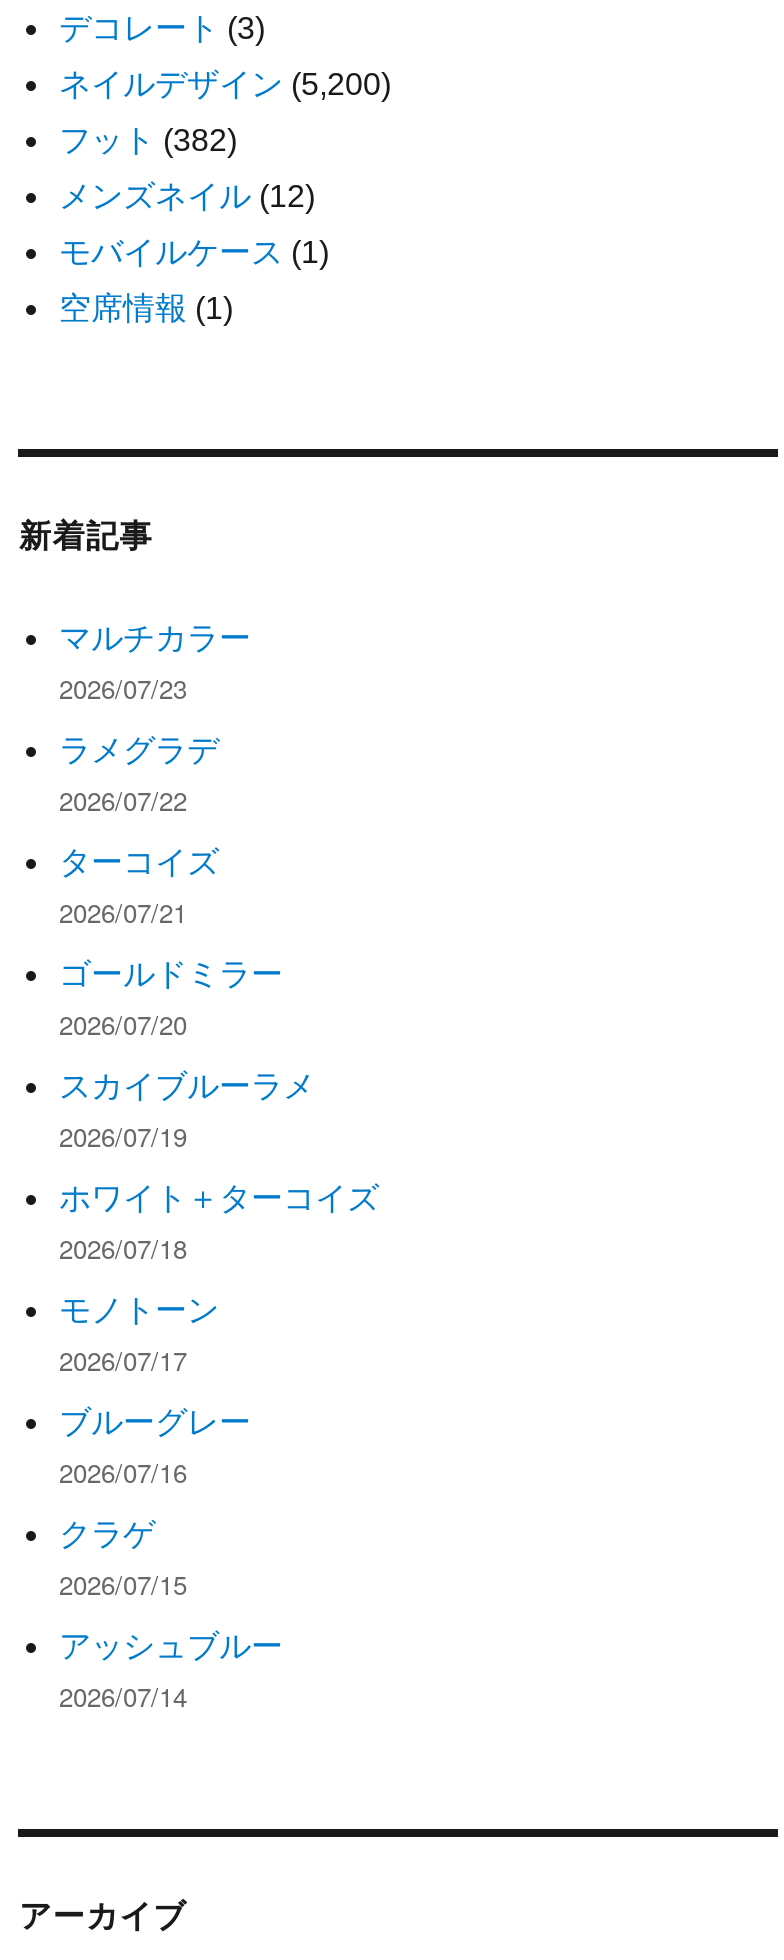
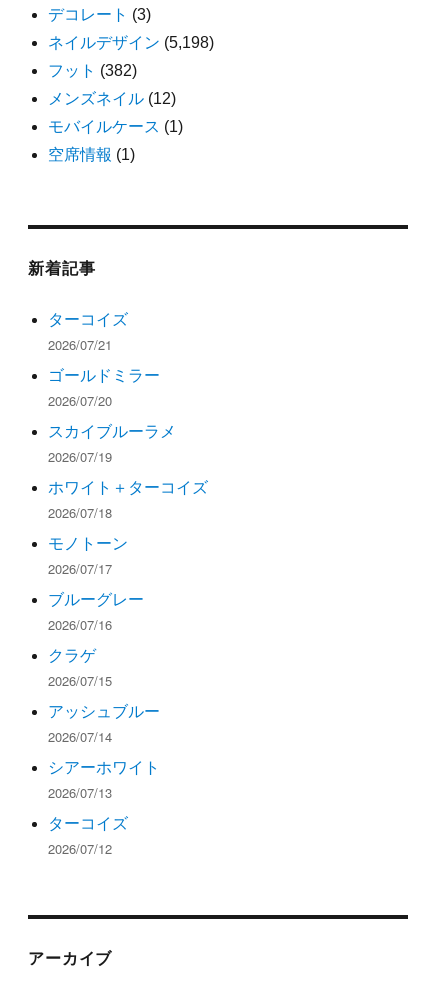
- ネイルデザイン(5,200)
+ ネイルデザイン(5,198)

- マルチカラー
- 2026/07/23
- ラメグラデ
- 2026/07/22

moved up: ターコイズ | 2026/07/21 | ゴールドミラー | ... | アッシュブルー | 2026/07/14

+ シアーホワイト
+ 2026/07/13
+ ターコイズ
+ 2026/07/12
